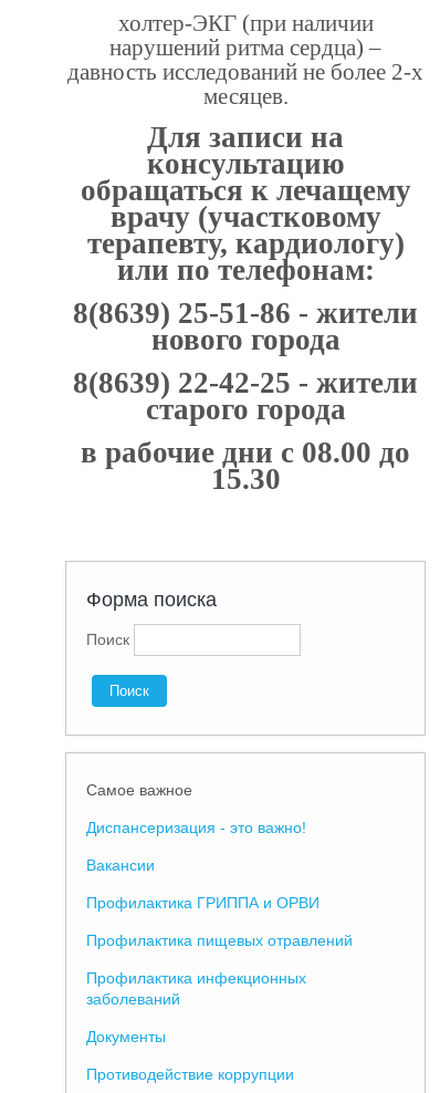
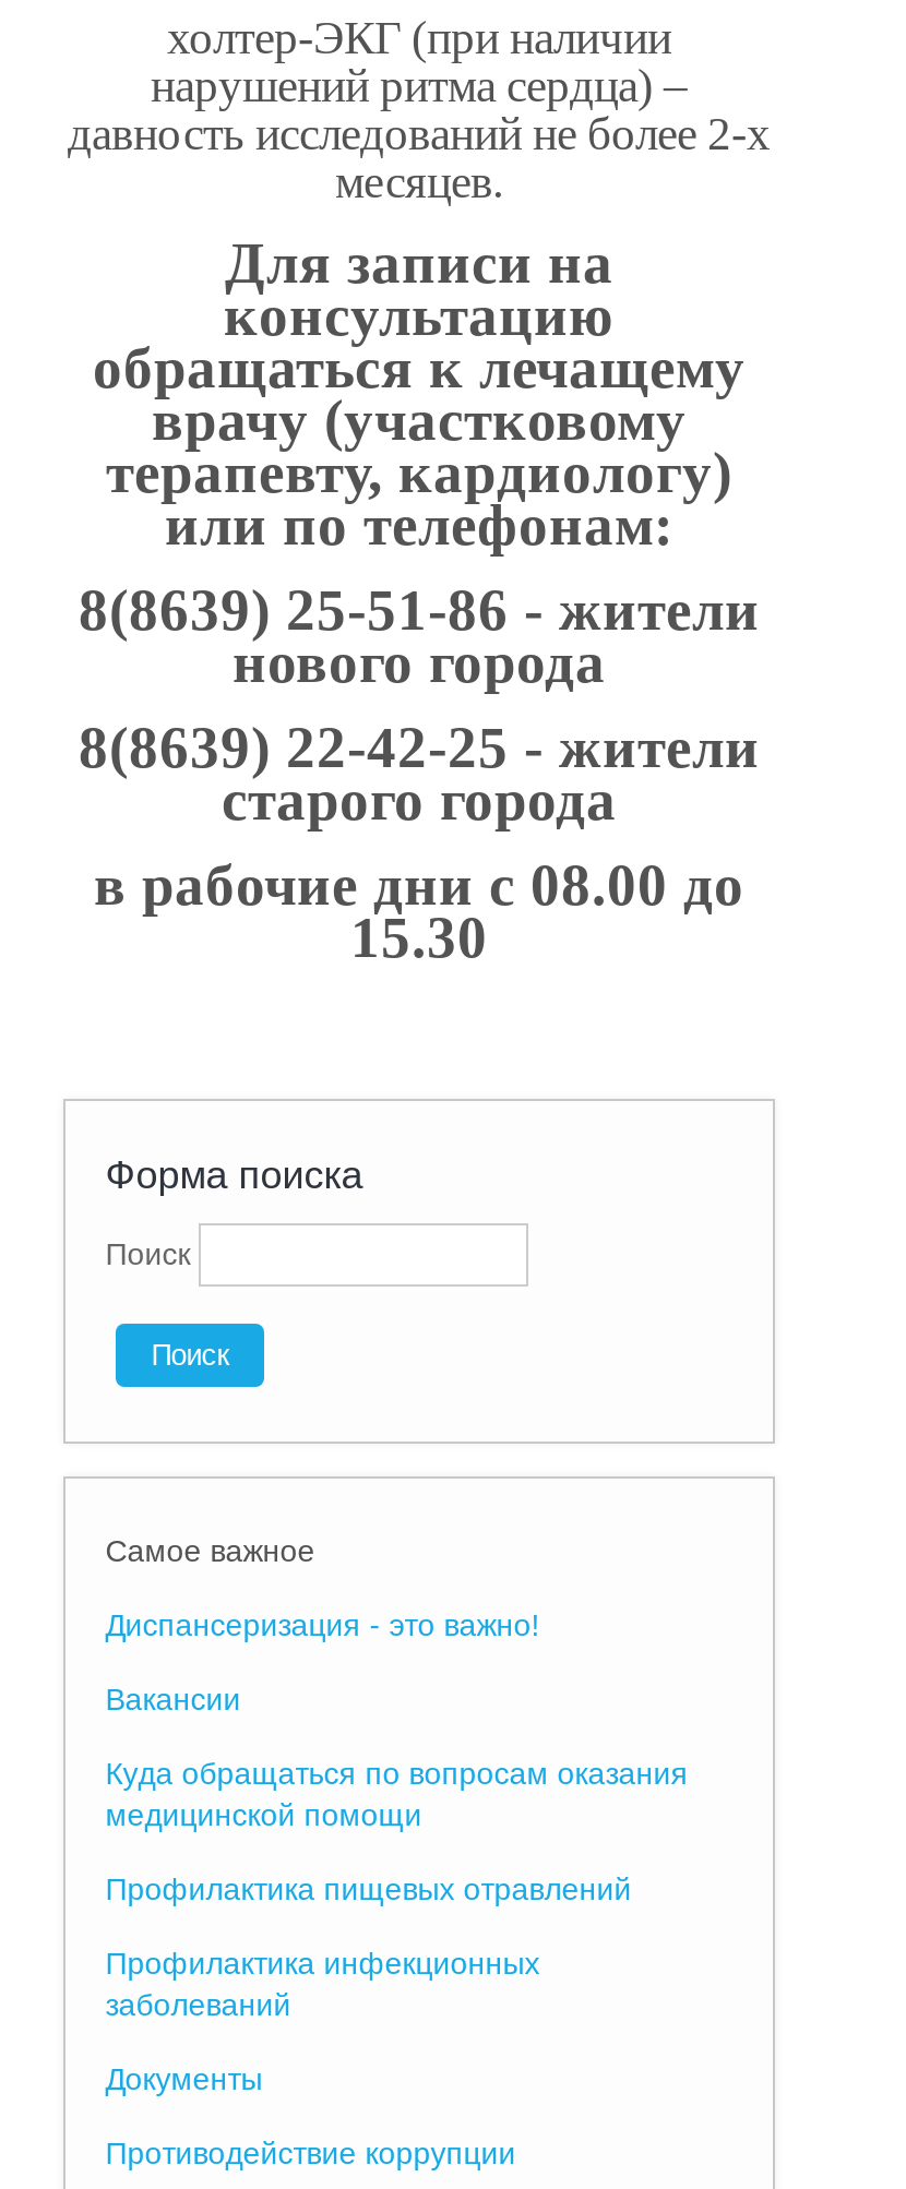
- Профилактика ГРИППА и ОРВИ
+ Куда обращаться по вопросам оказания
+ медицинской помощи
